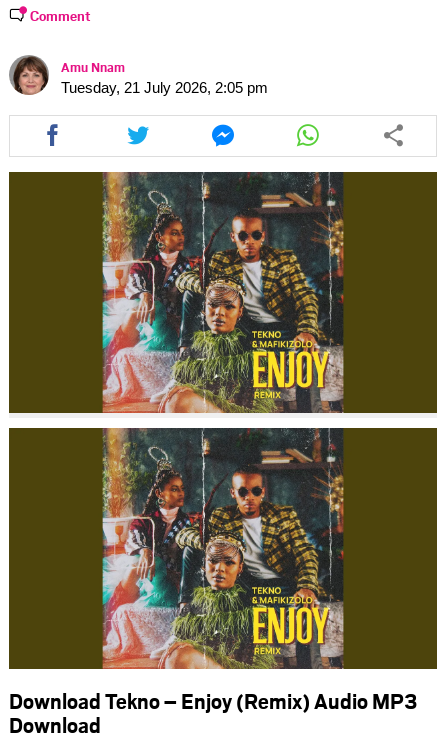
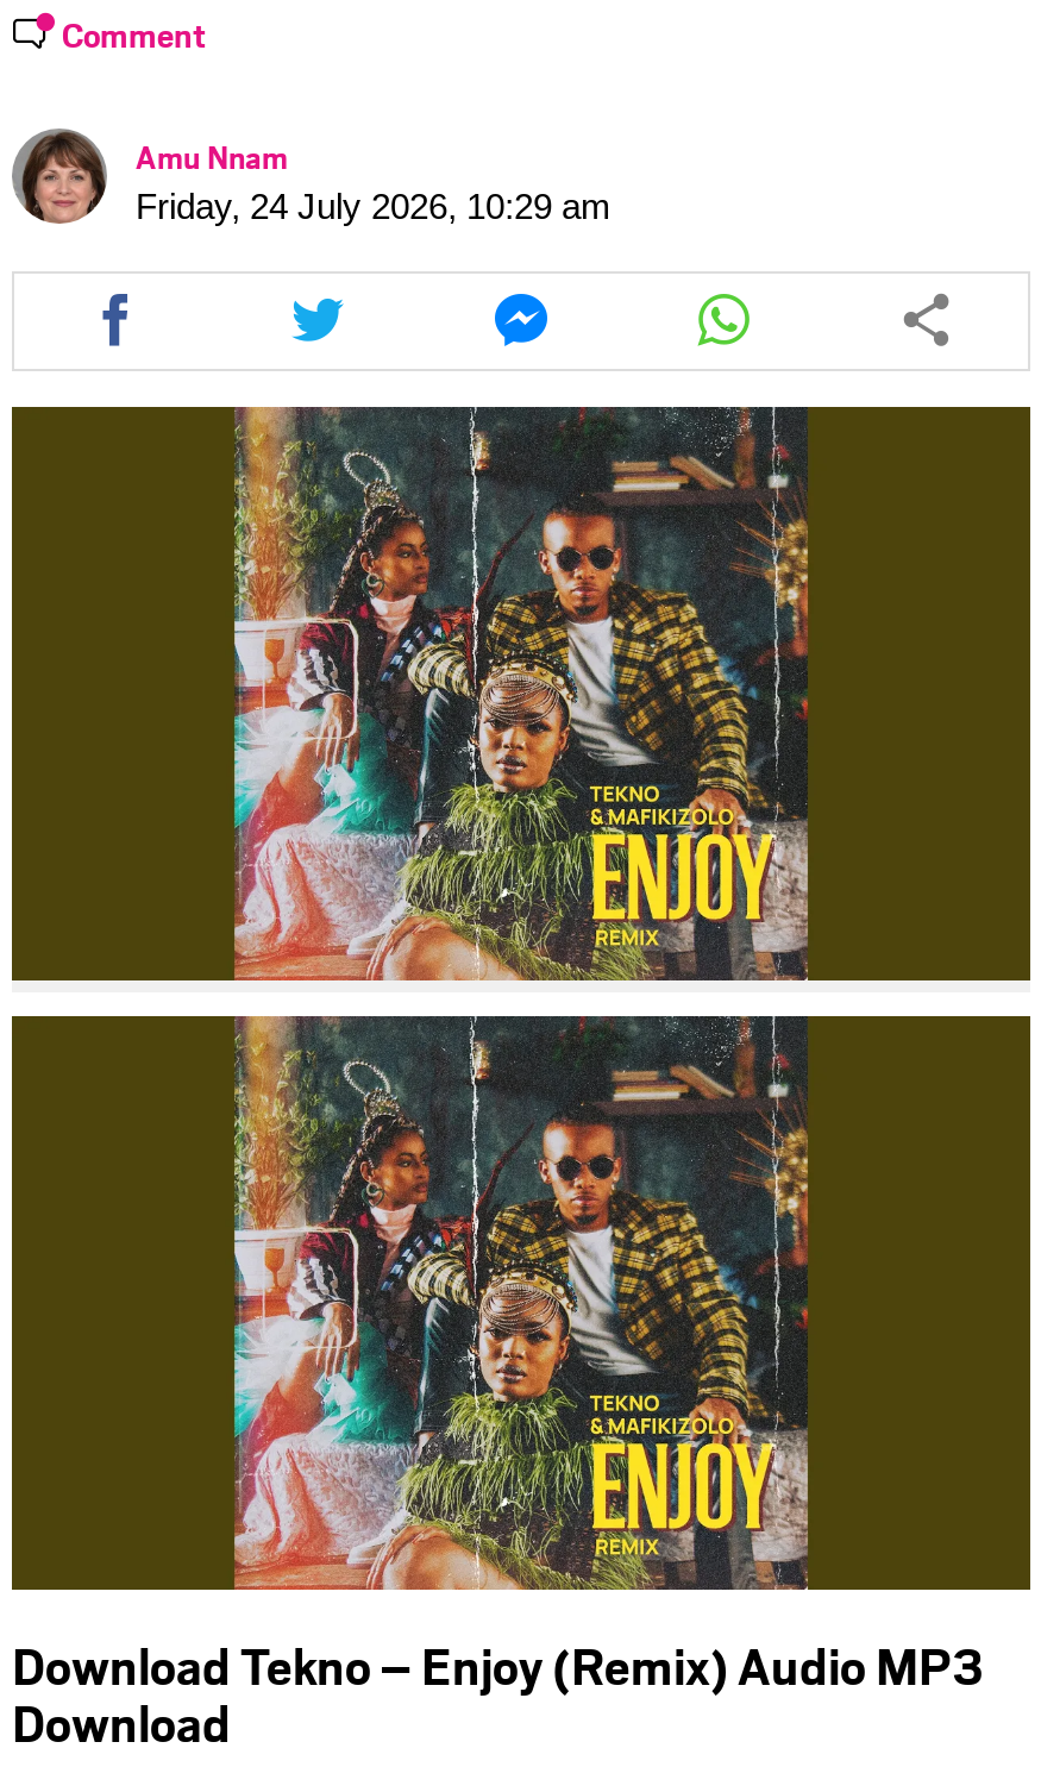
- Tuesday, 21 July 2026, 2:05 pm
+ Friday, 24 July 2026, 10:29 am
